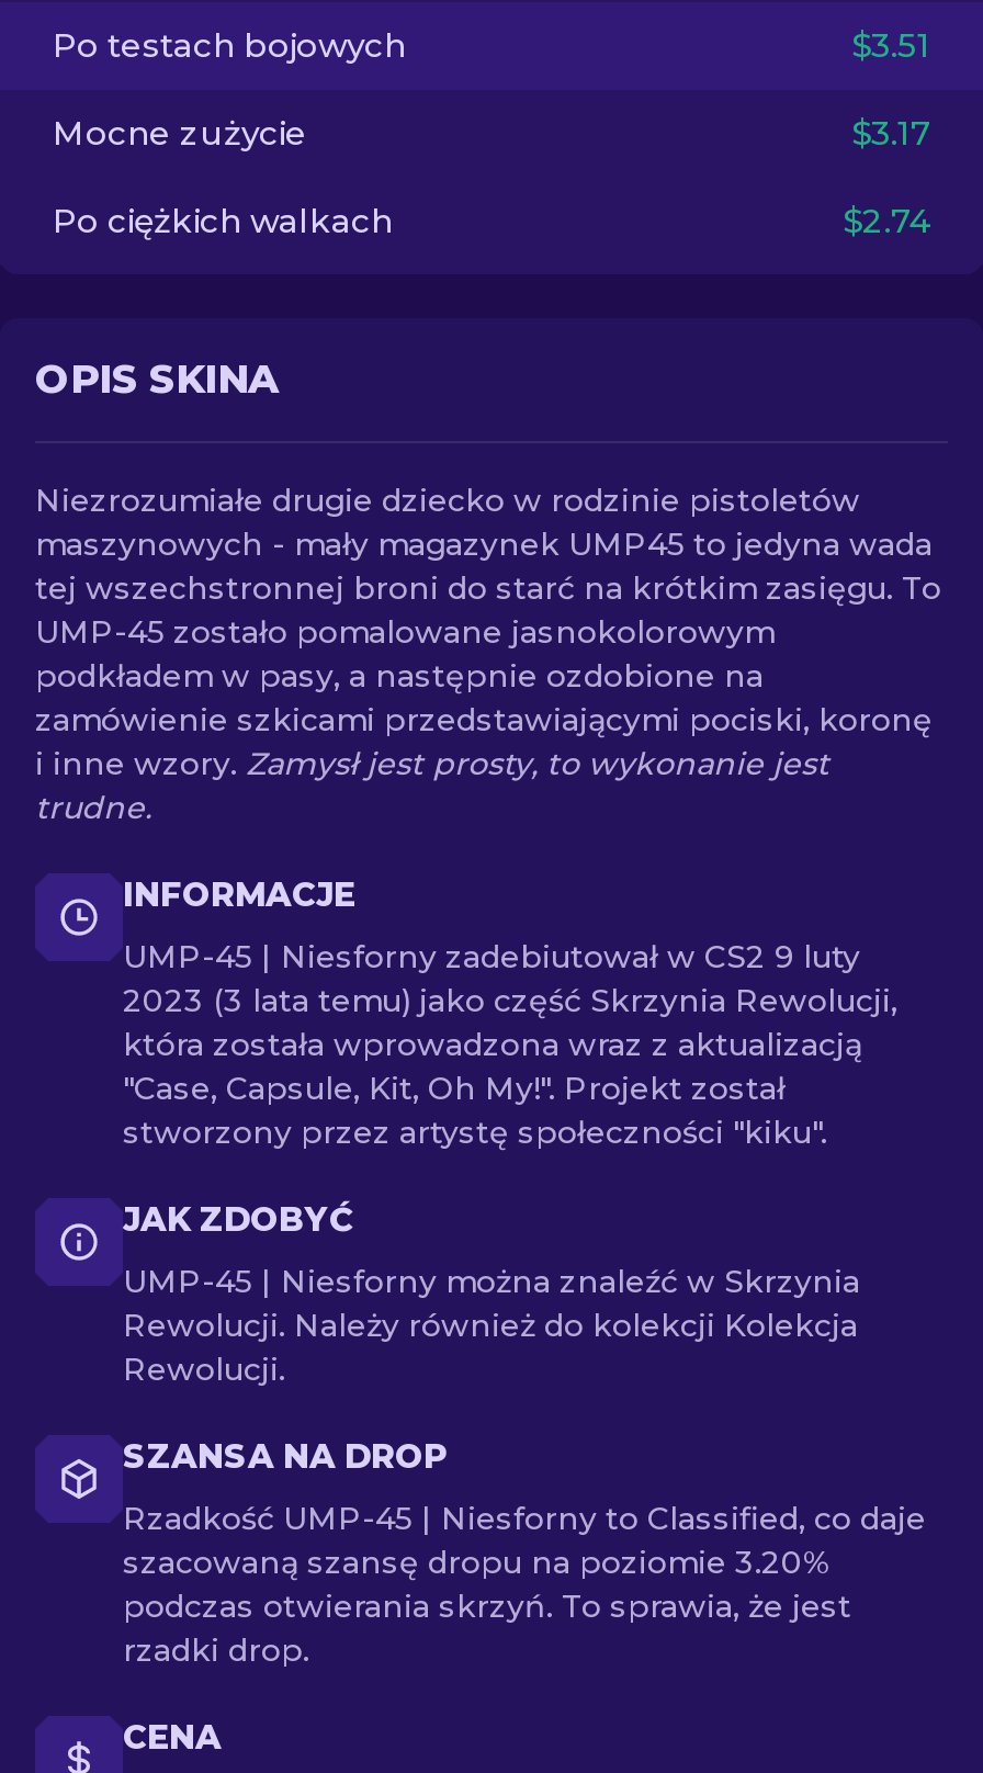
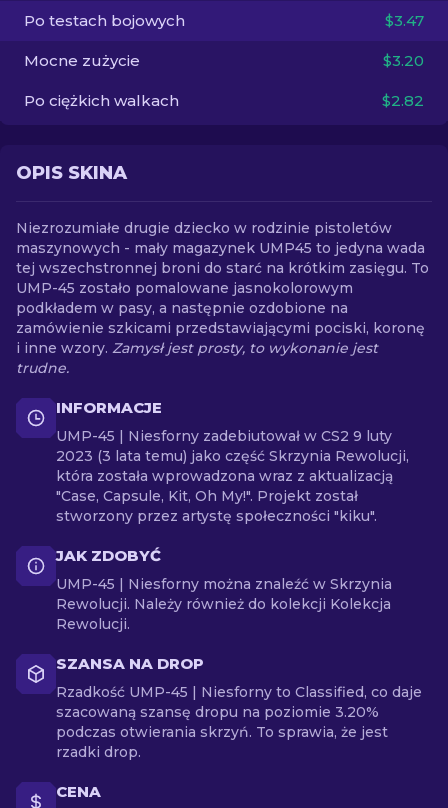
- $3.51
+ $3.47

- $3.17
+ $3.20

- $2.74
+ $2.82
